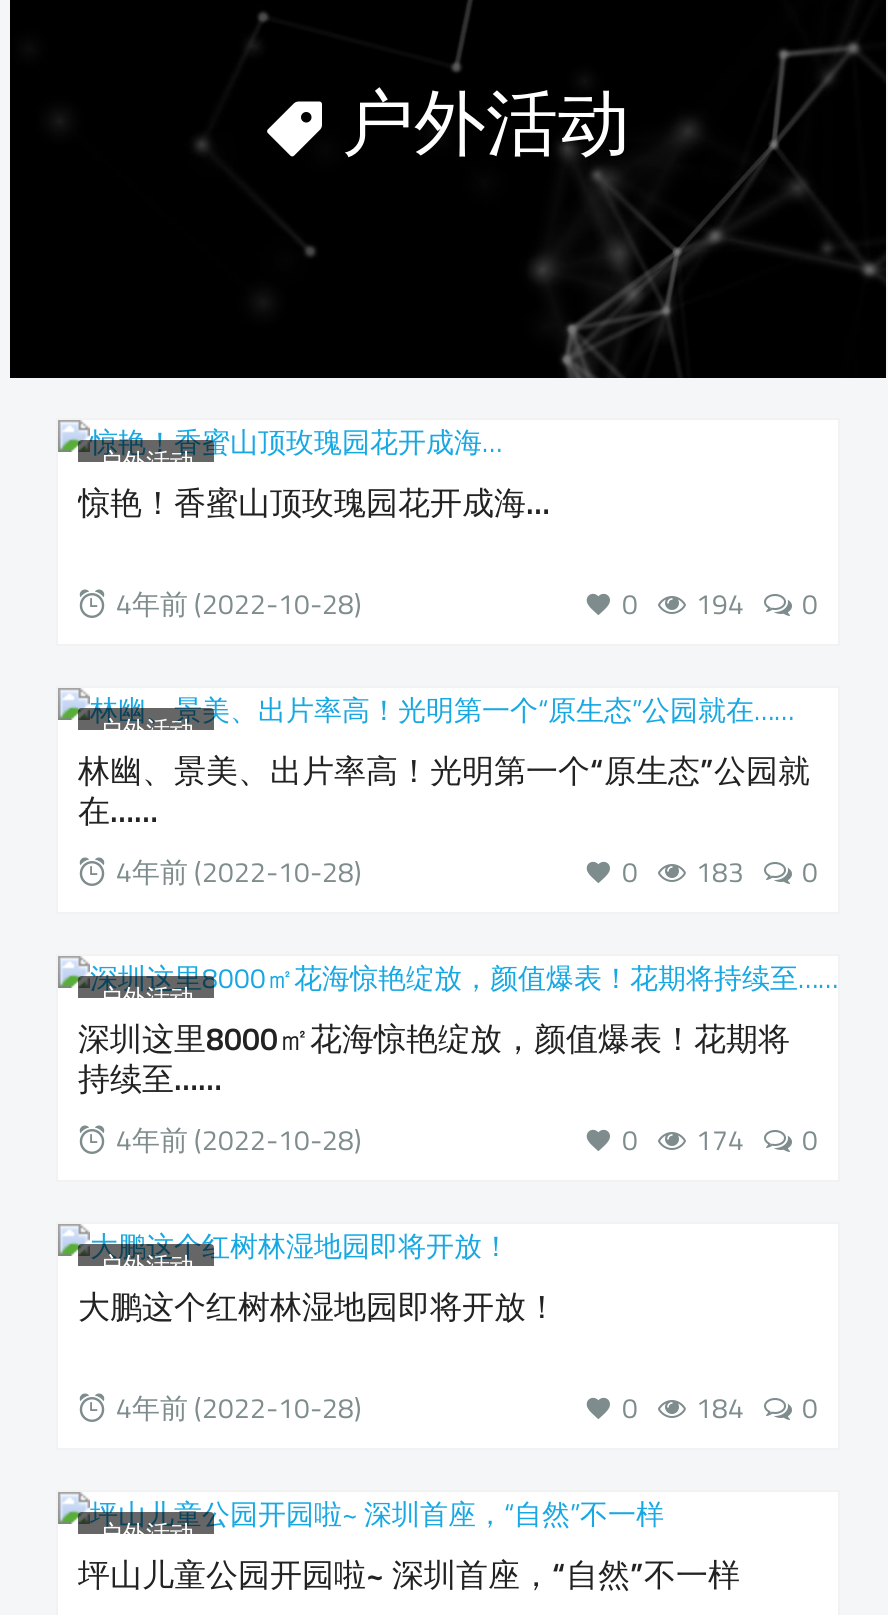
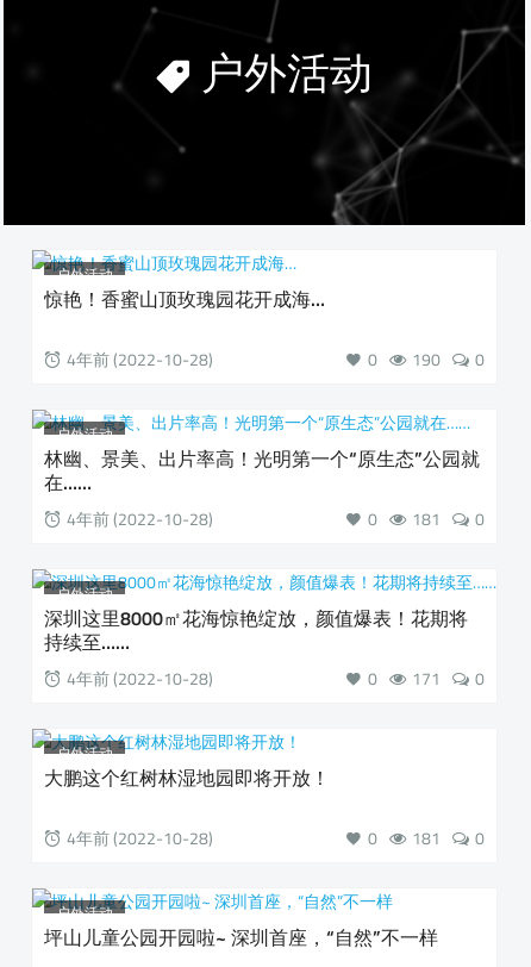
- 0 194 0
+ 0 190 0

- 0 183 0
+ 0 181 0

- 0 174 0
+ 0 171 0

- 0 184 0
+ 0 181 0
